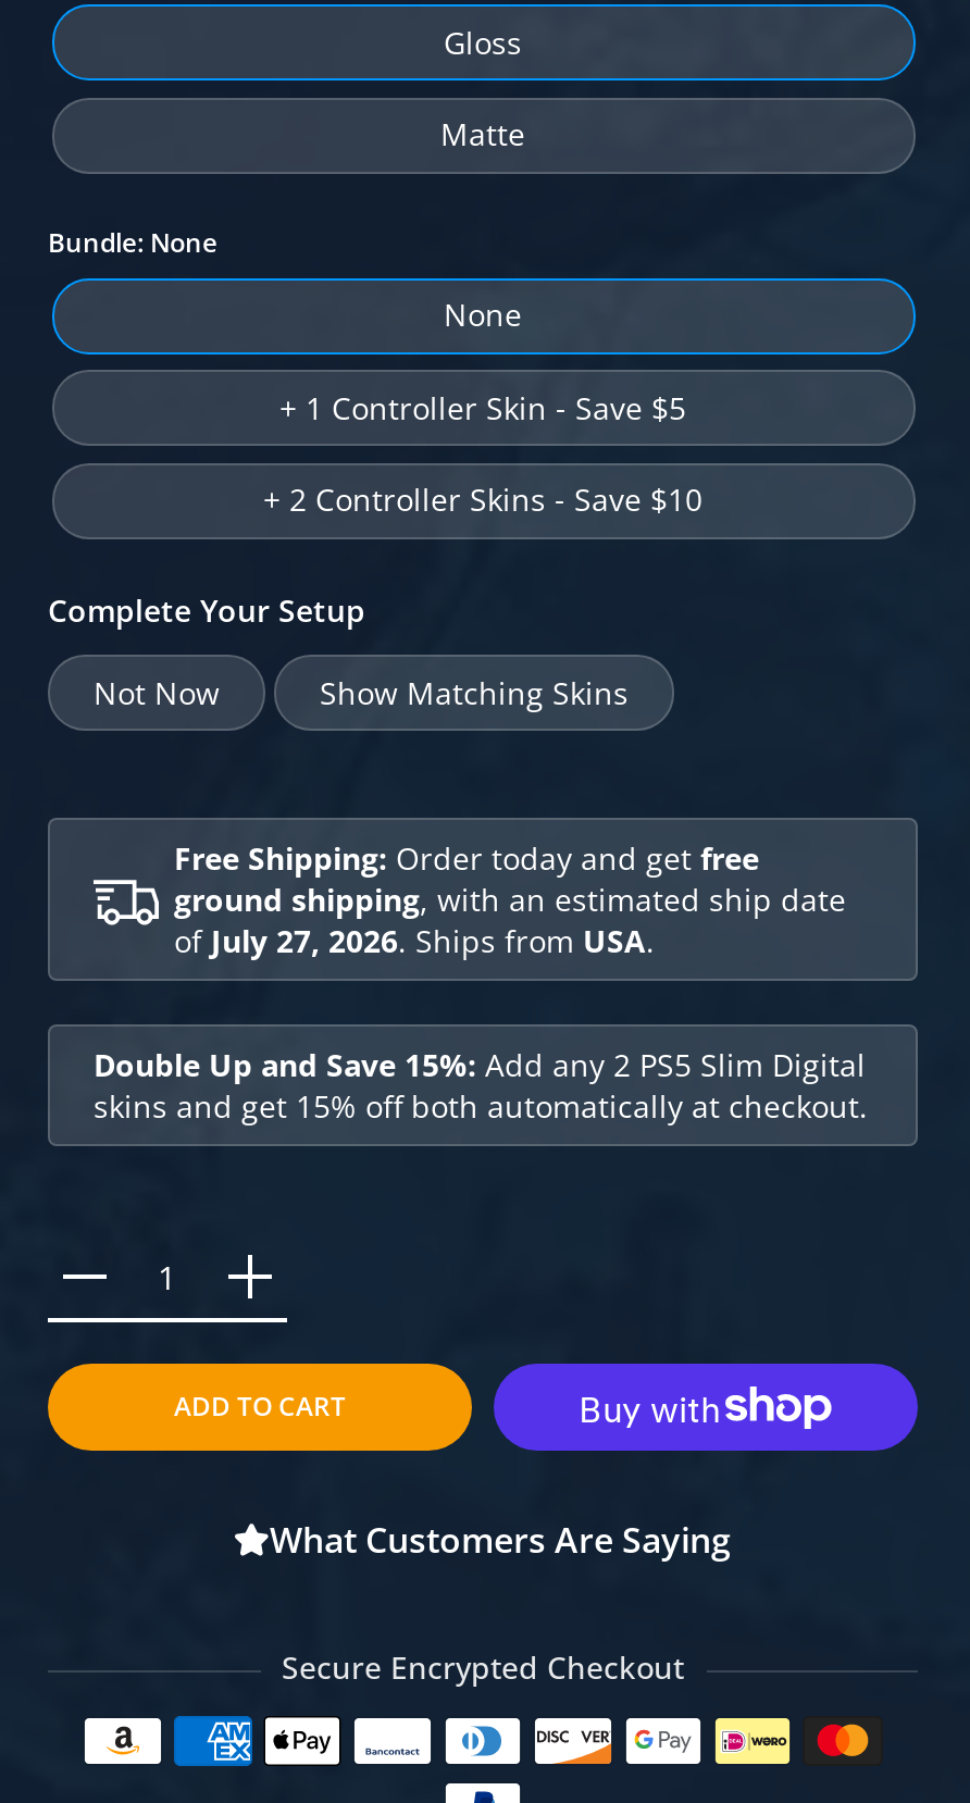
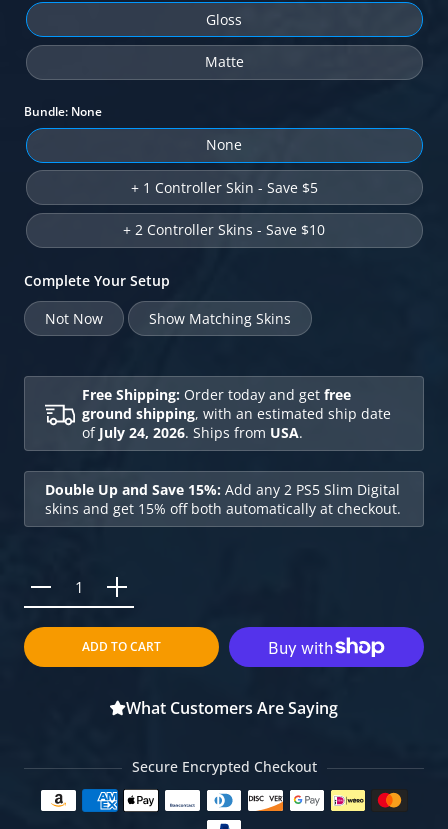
- of July 27, 2026. Ships from USA.
+ of July 24, 2026. Ships from USA.
